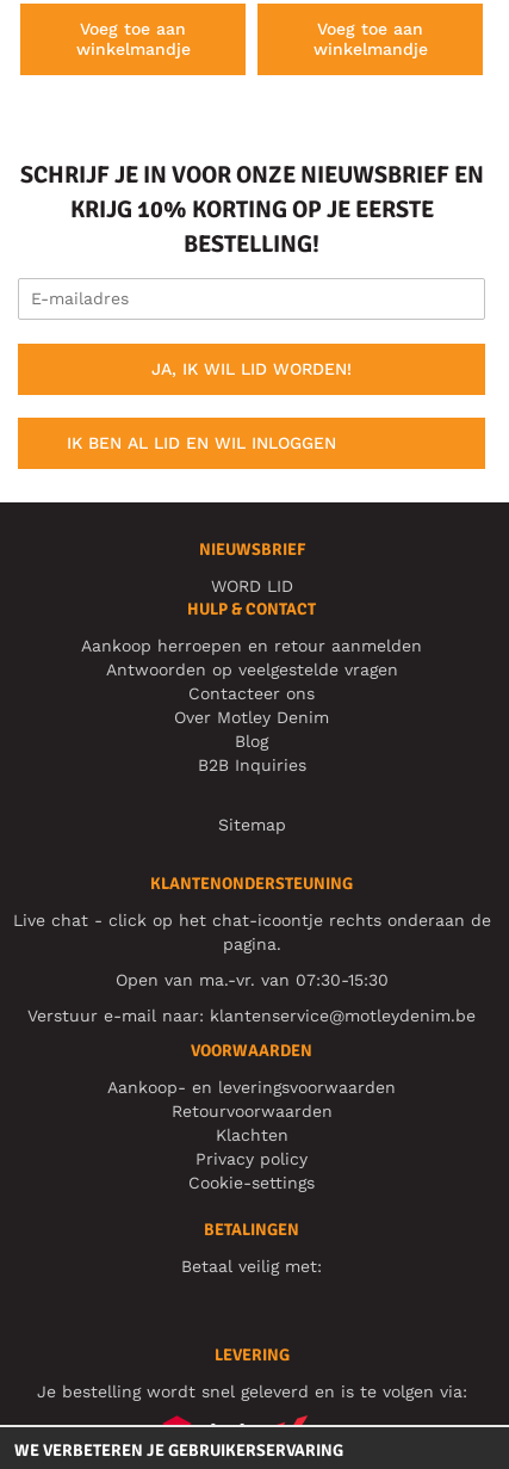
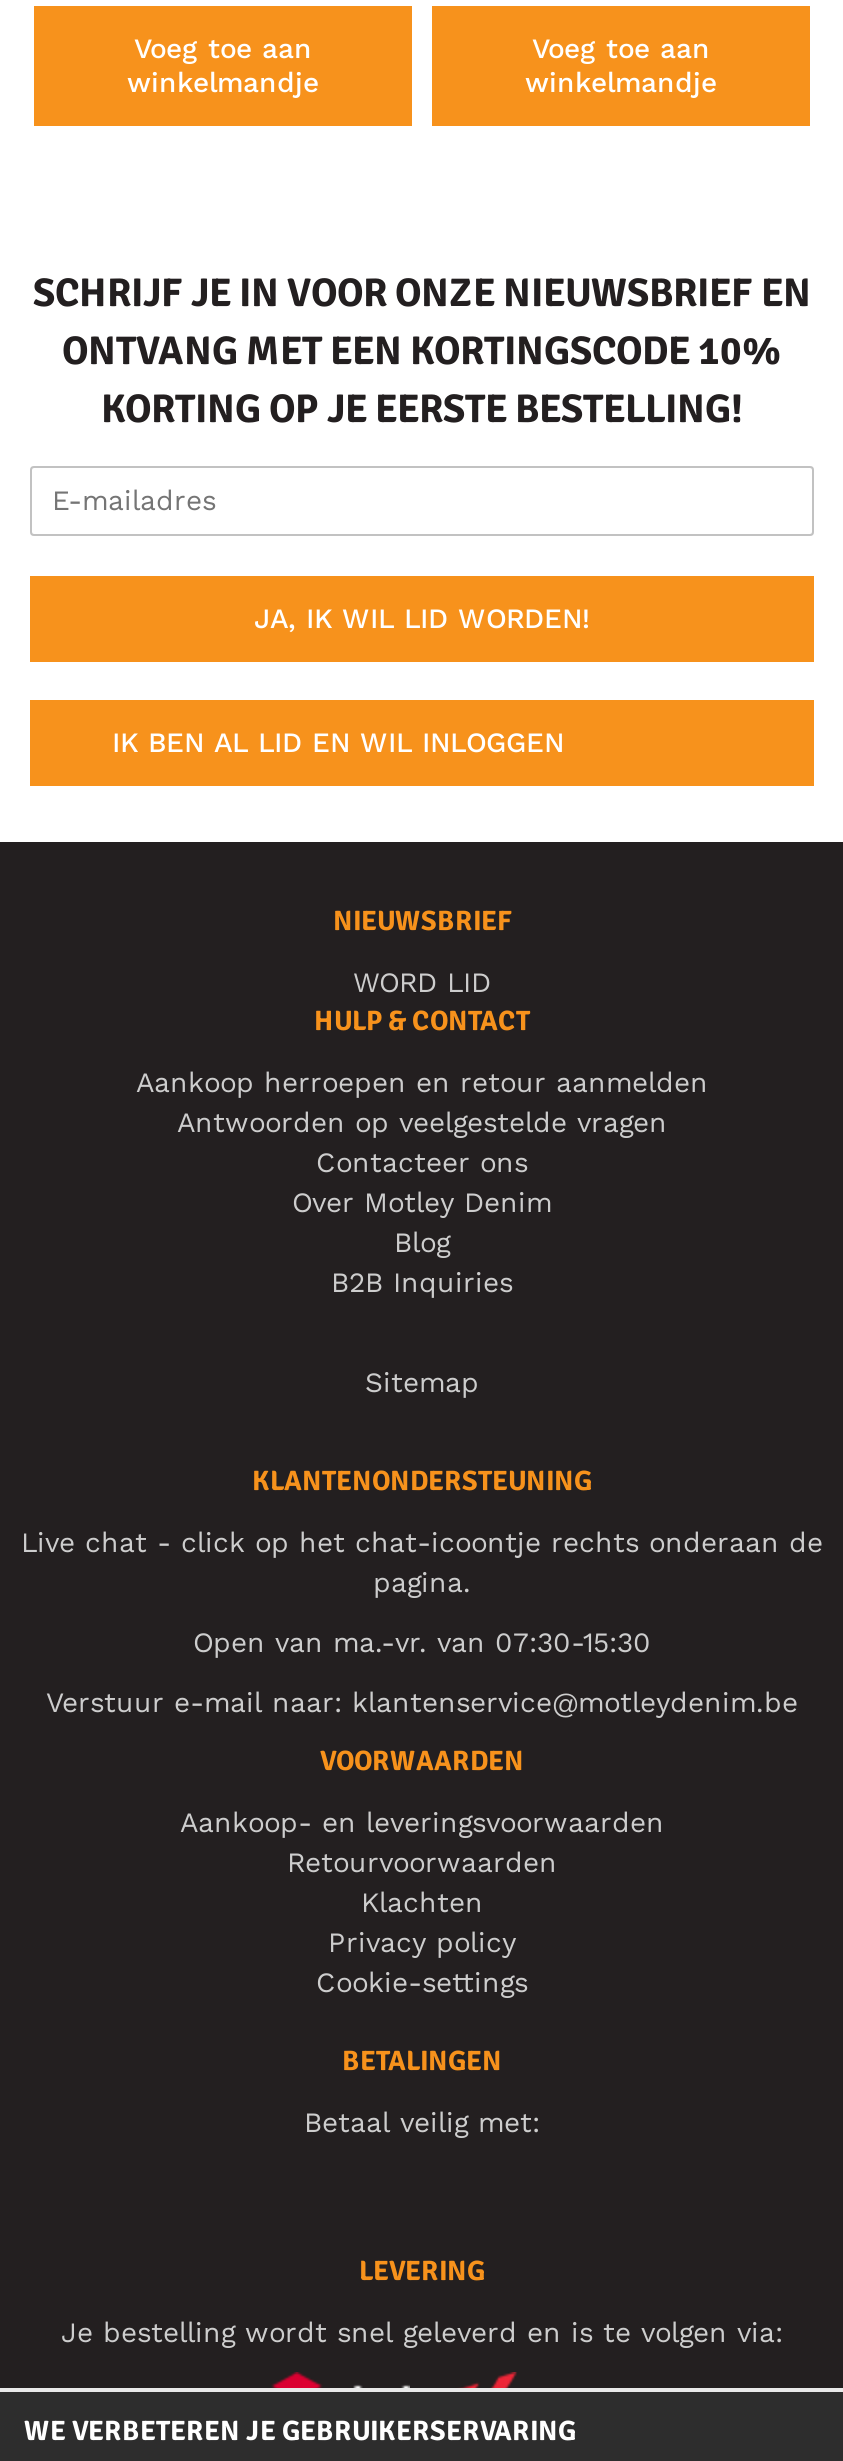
- KRIJG 10% KORTING OP JE EERSTE
- BESTELLING!
+ ONTVANG MET EEN KORTINGSCODE 10%
+ KORTING OP JE EERSTE BESTELLING!
